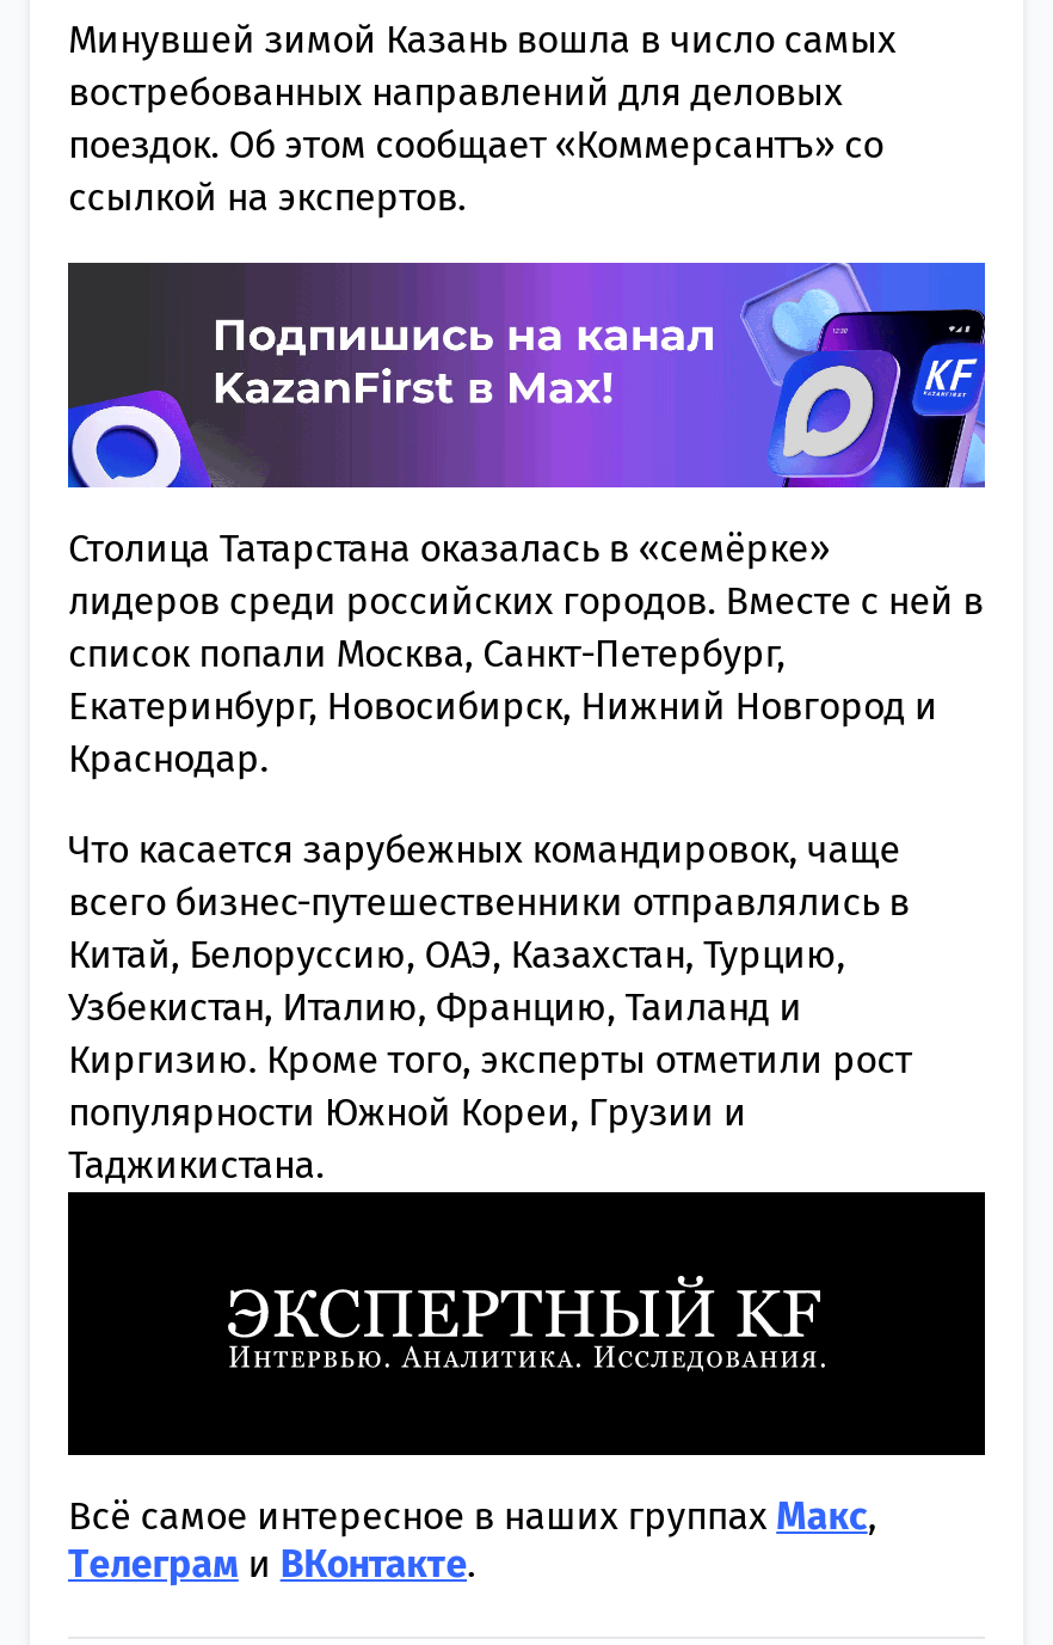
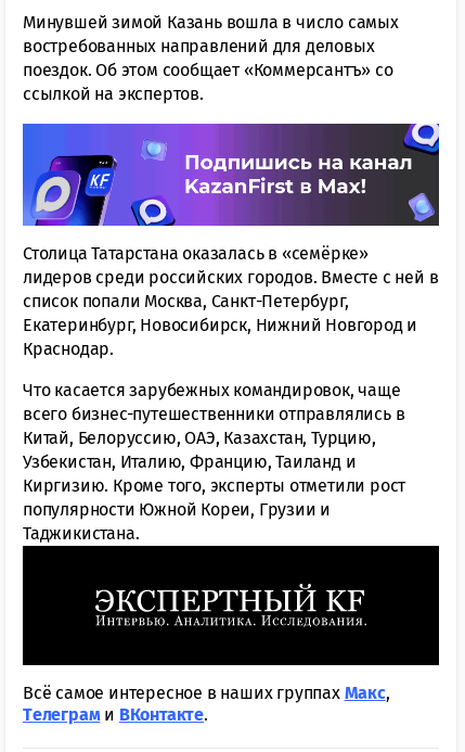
- [image]
+ [image]
